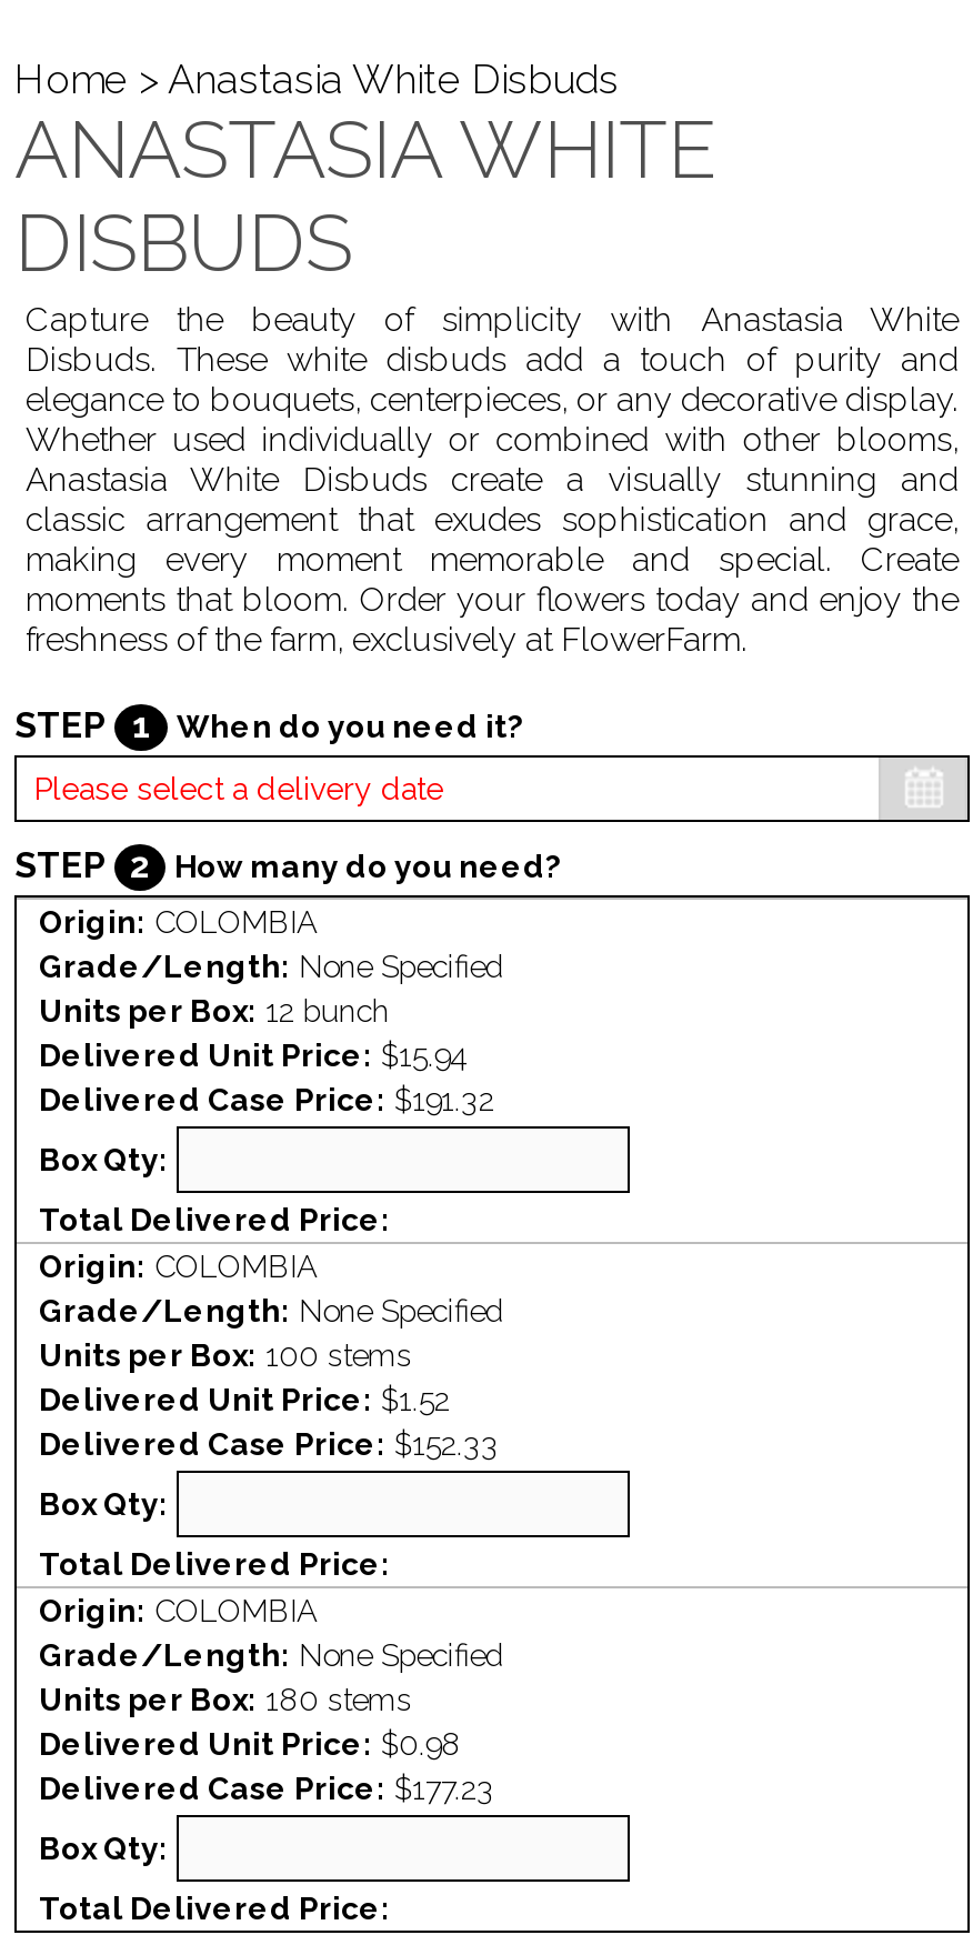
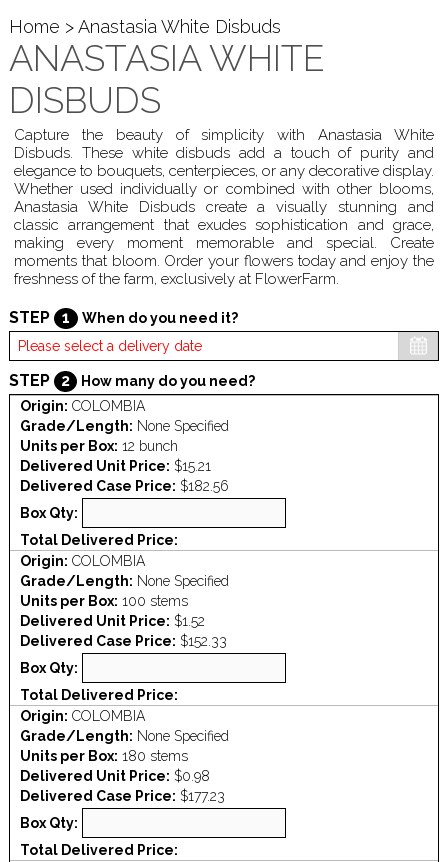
- Delivered Unit Price: $15.94
+ Delivered Unit Price: $15.21

- Delivered Case Price: $191.32
+ Delivered Case Price: $182.56
